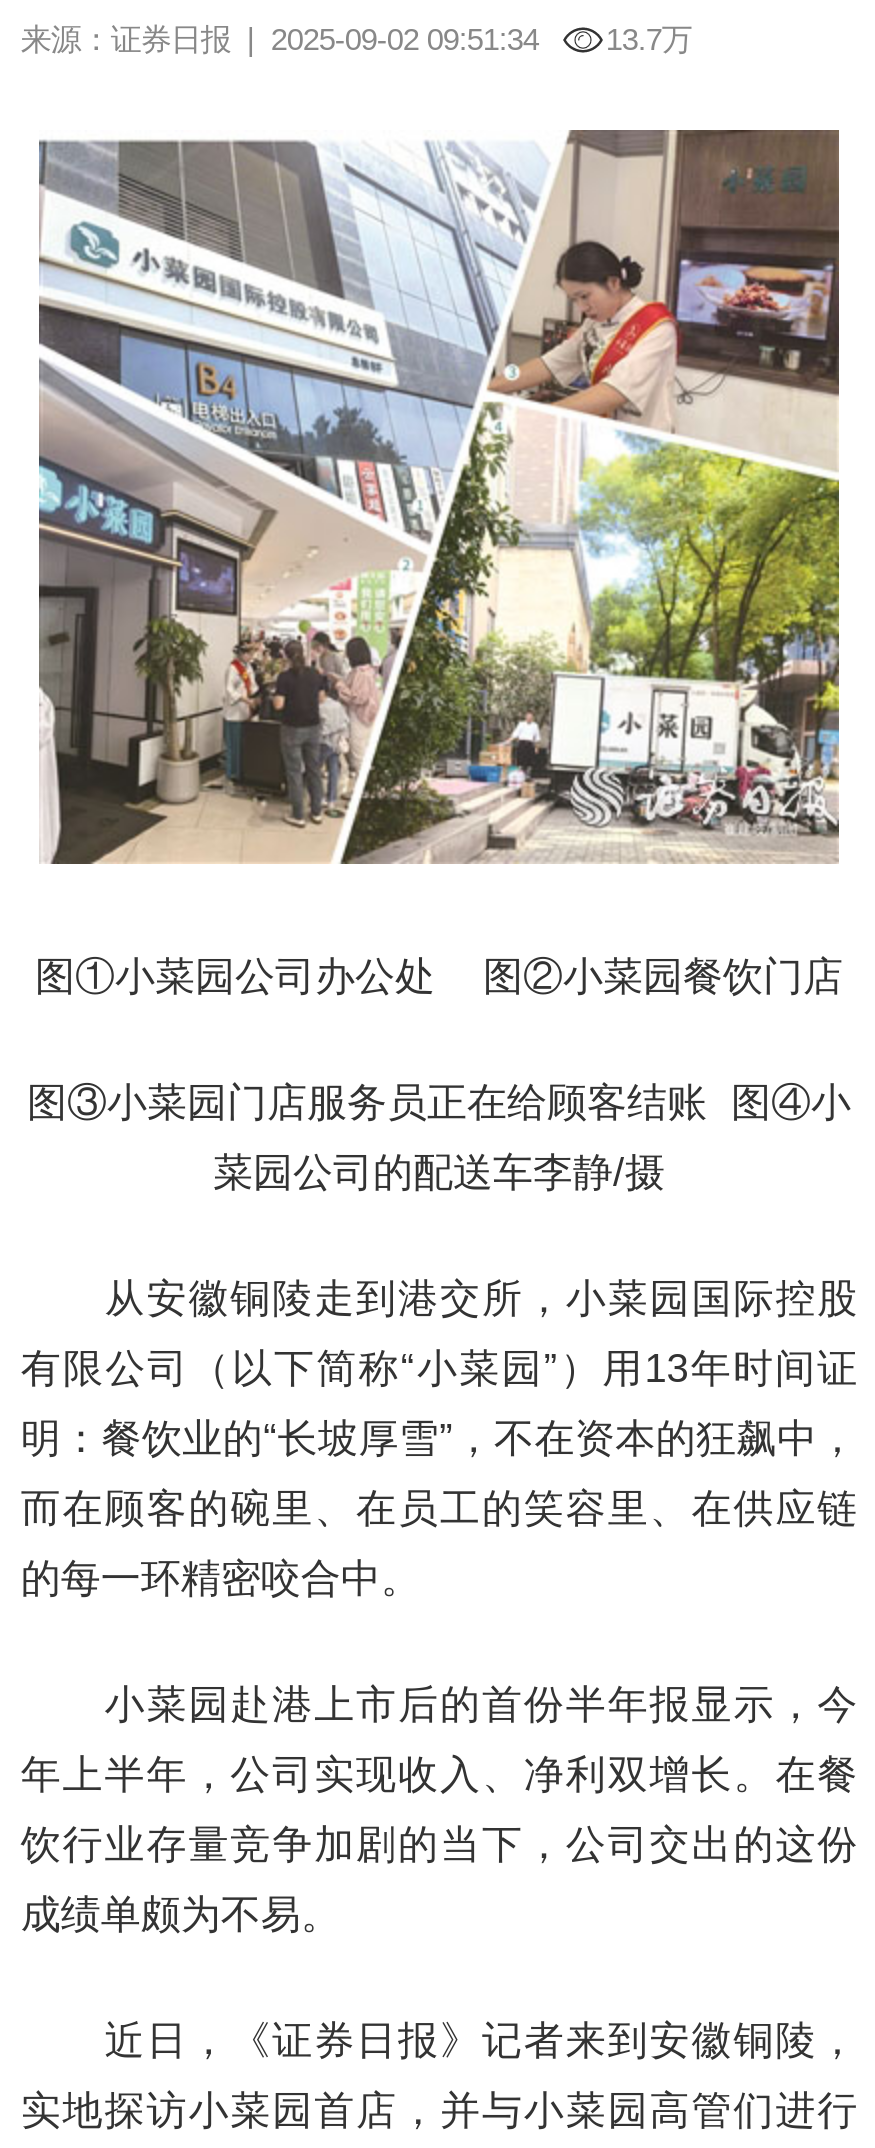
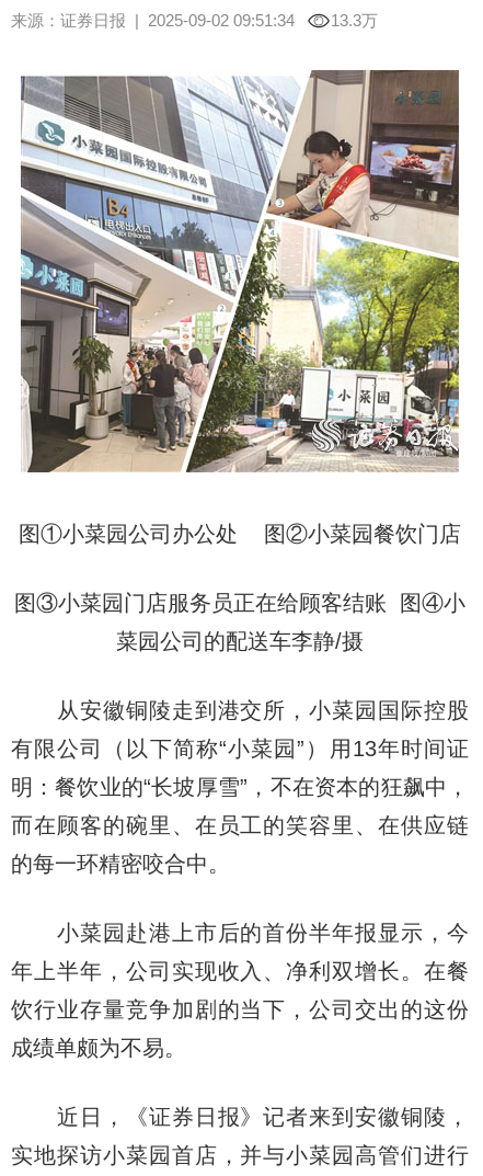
- 13.7万
+ 13.3万
